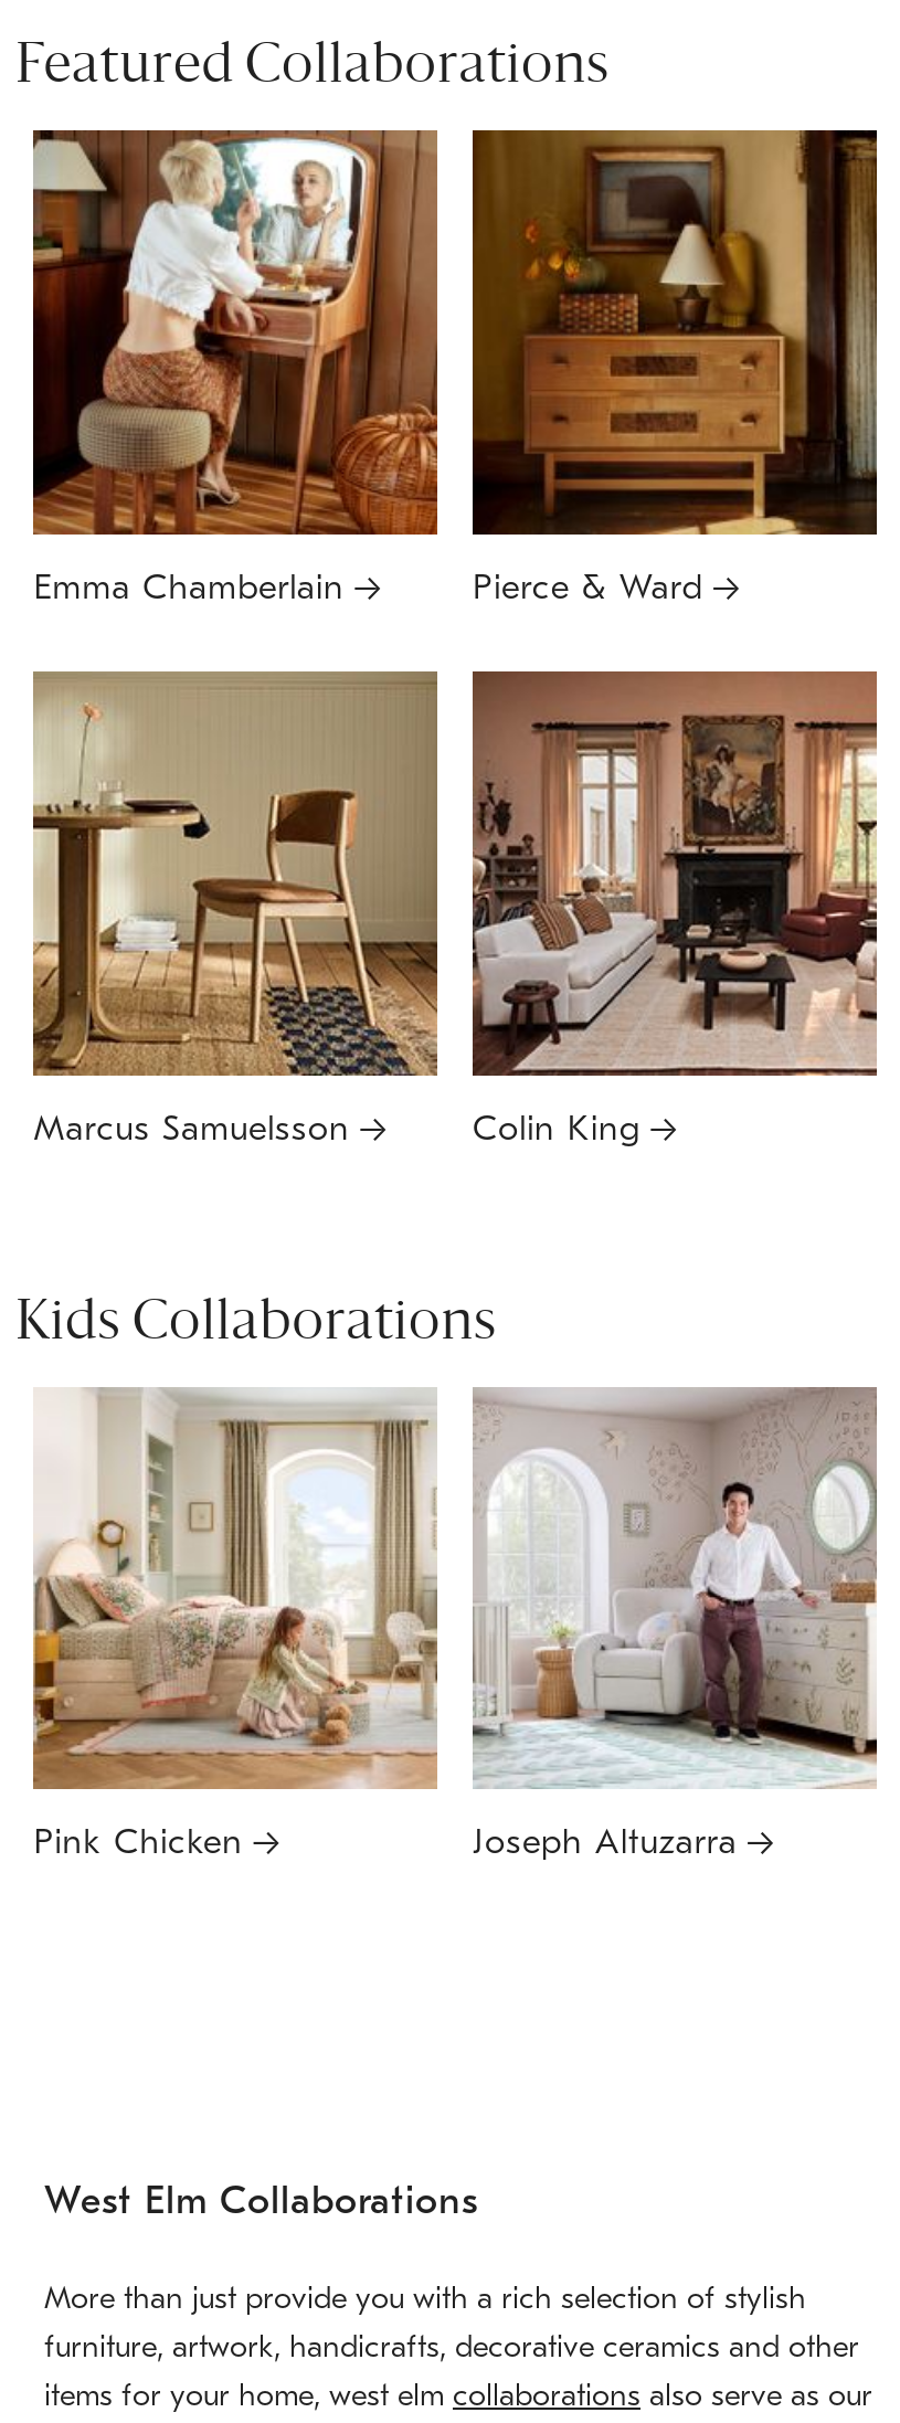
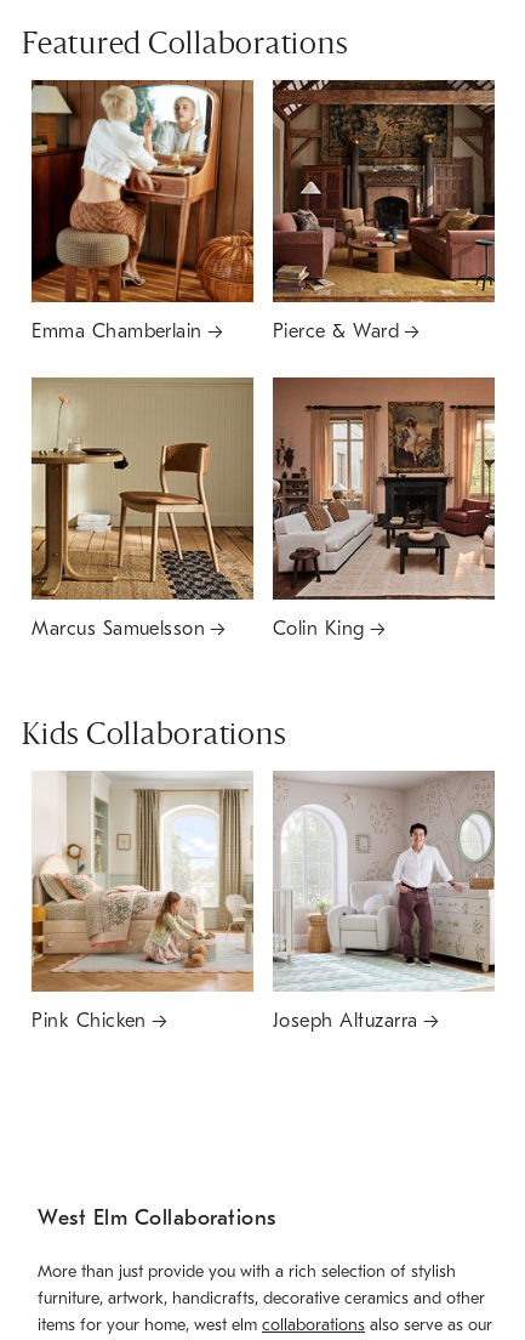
- [image]
+ [image]
